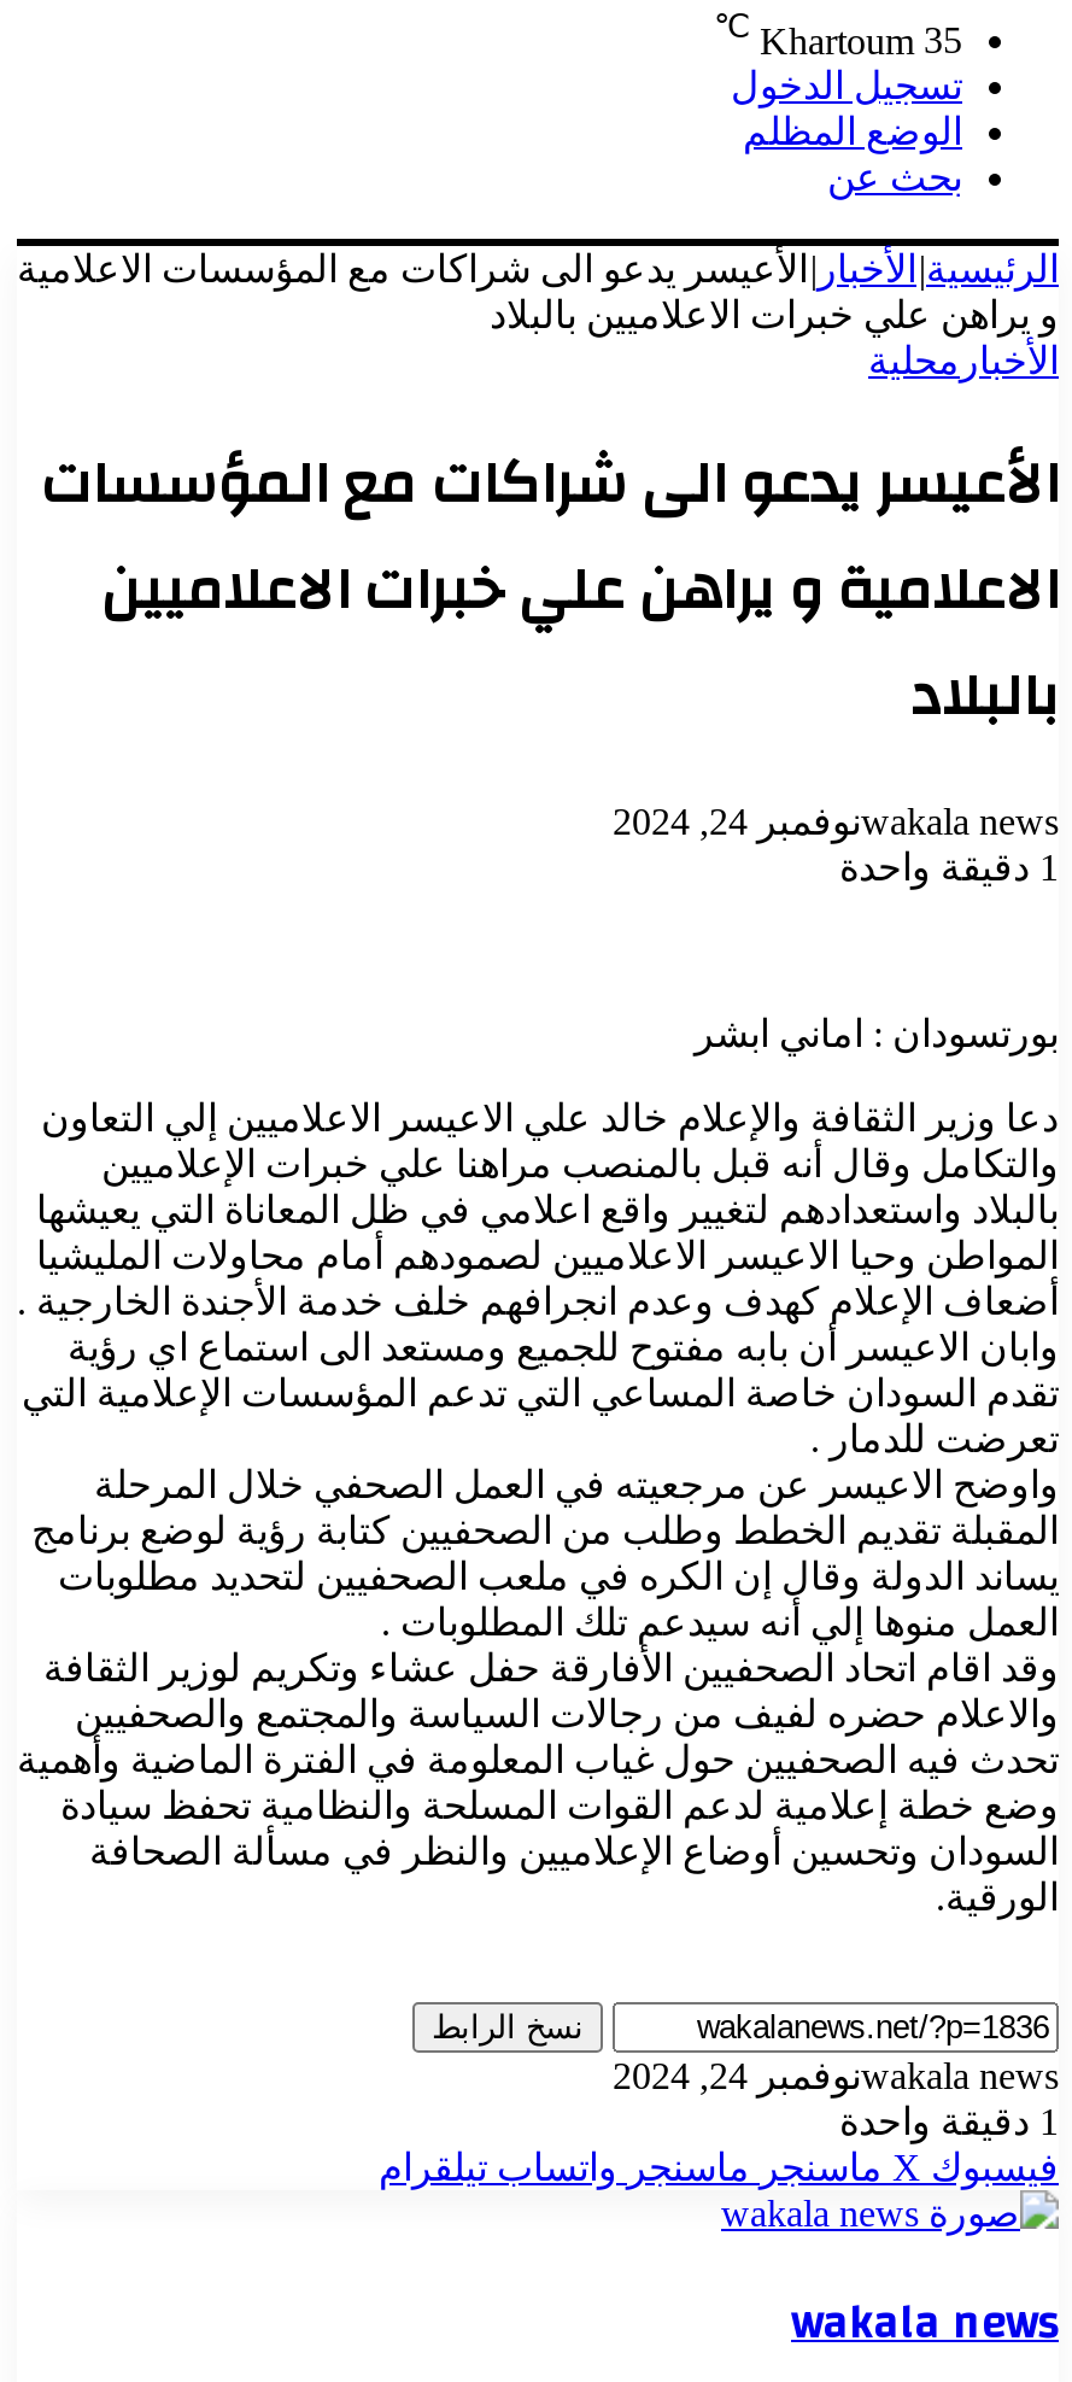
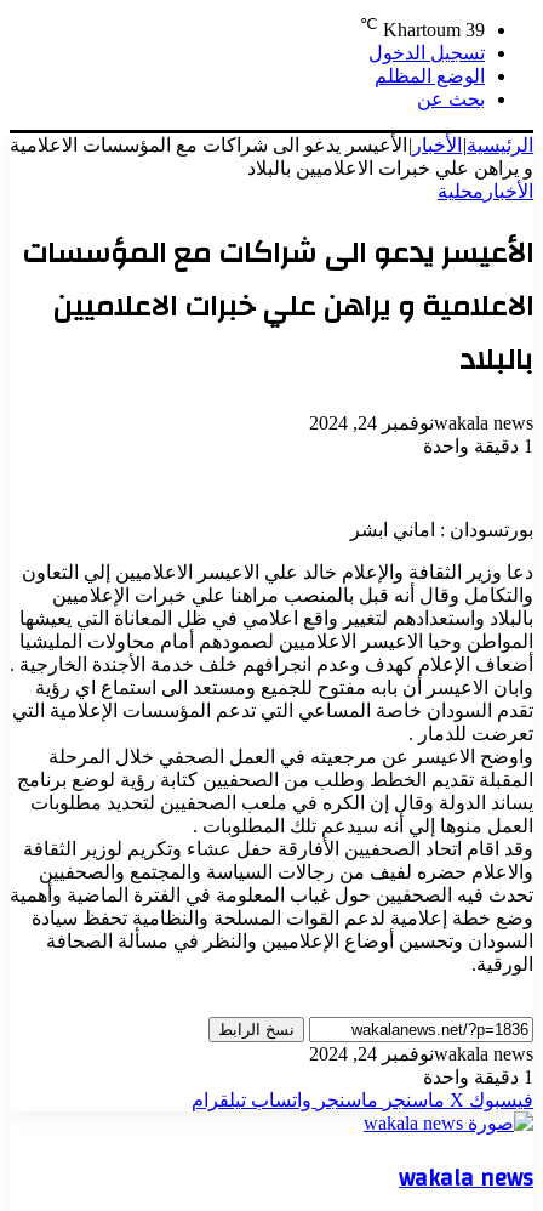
- ℃ Khartoum 35
+ ℃ Khartoum 39
